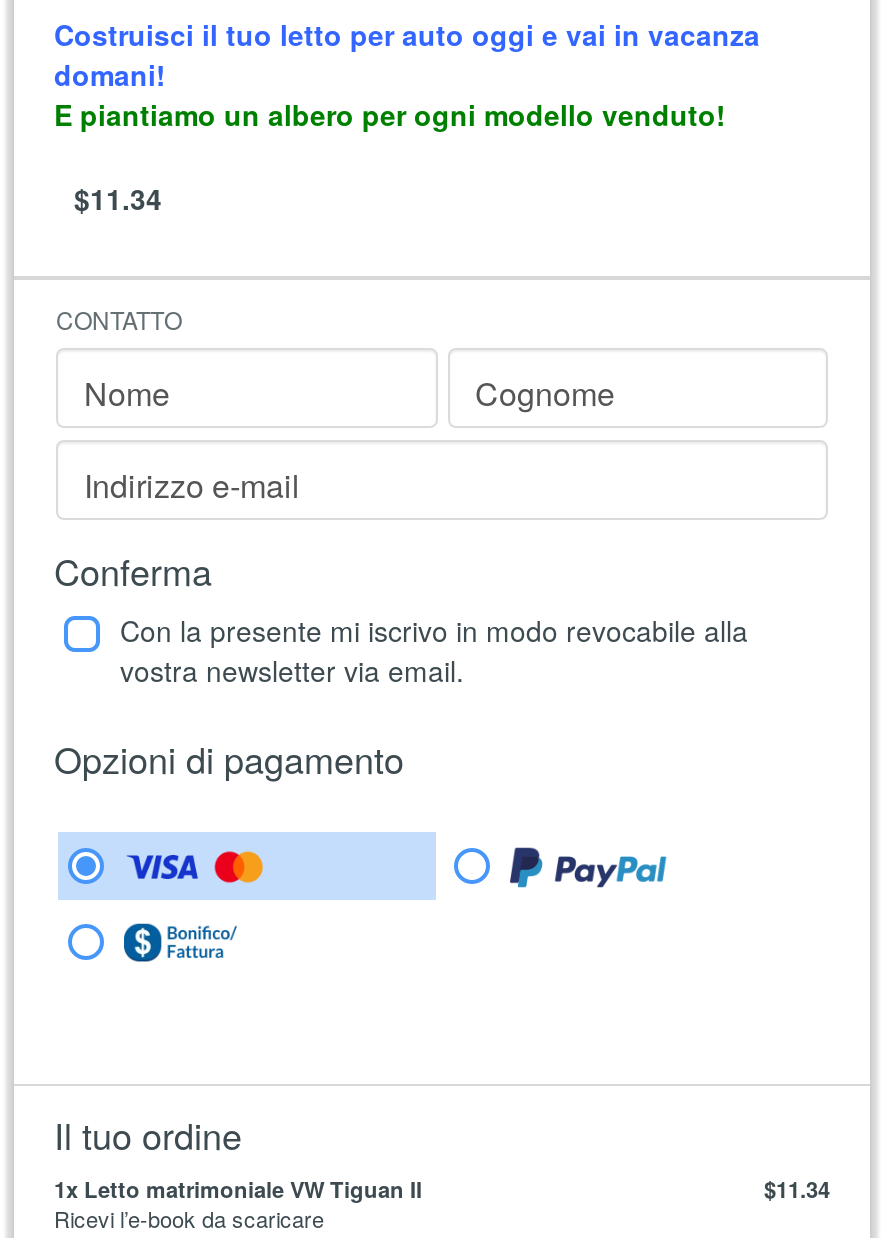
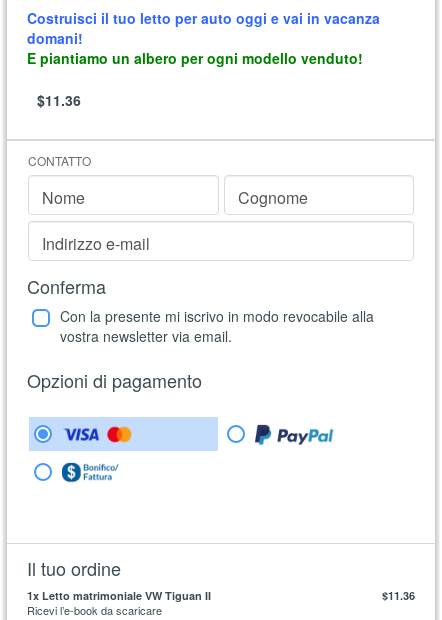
- $11.34
+ $11.36

- $11.34
+ $11.36
